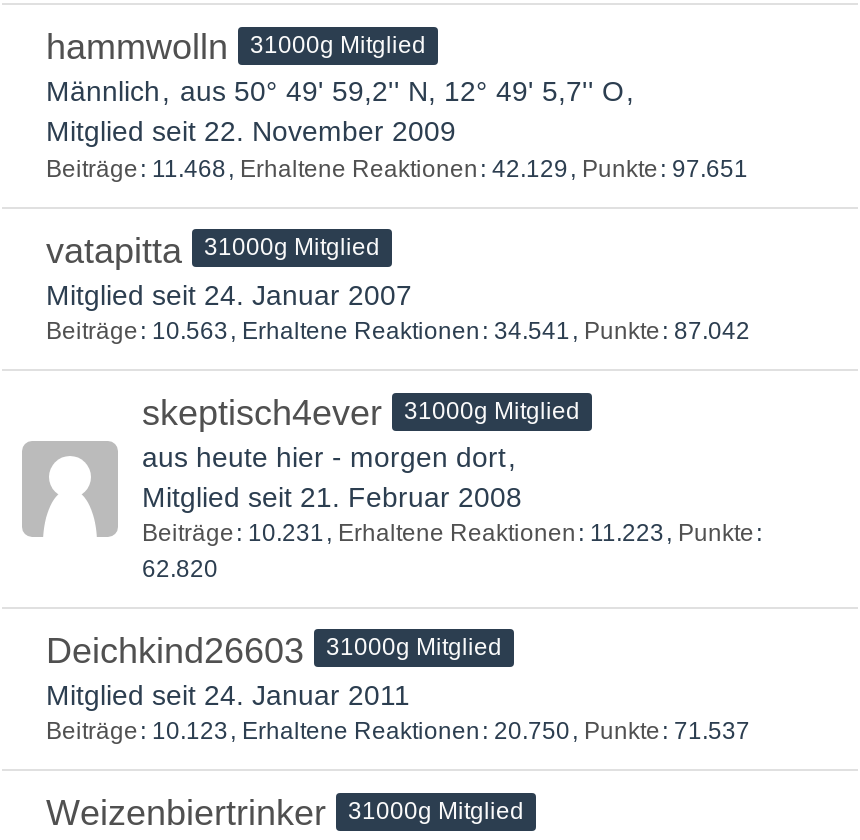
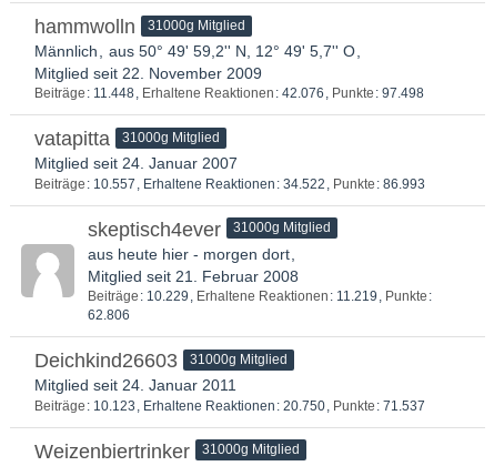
- Beiträge 11.468 Erhaltene Reaktionen 42.129 Punkte 97.651
+ Beiträge 11.448 Erhaltene Reaktionen 42.076 Punkte 97.498

- Beiträge 10.563 Erhaltene Reaktionen 34.541 Punkte 87.042
+ Beiträge 10.557 Erhaltene Reaktionen 34.522 Punkte 86.993

- Beiträge 10.231 Erhaltene Reaktionen 11.223 Punkte
+ Beiträge 10.229 Erhaltene Reaktionen 11.219 Punkte

- 62.820
+ 62.806
